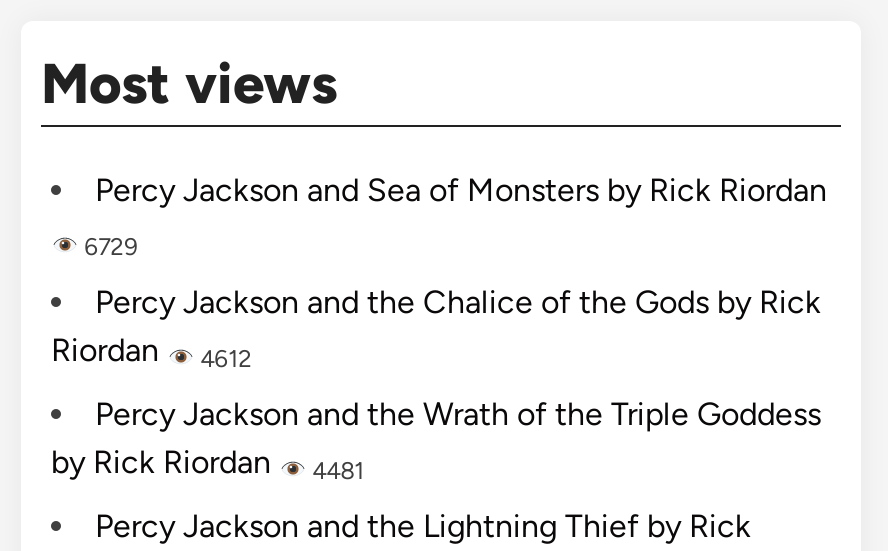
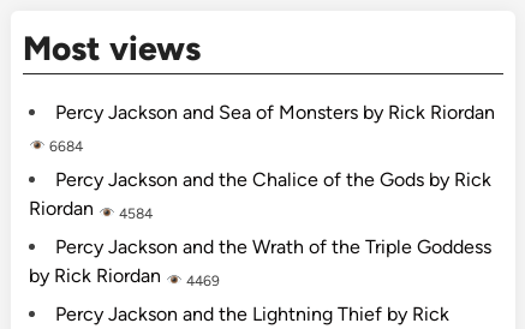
- 6729
+ 6684

- Riordan 4612
+ Riordan 4584

- by Rick Riordan 4481
+ by Rick Riordan 4469
